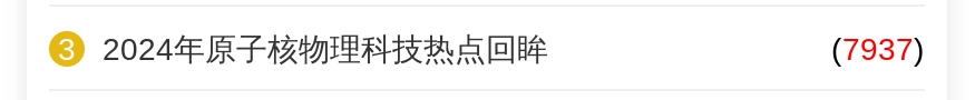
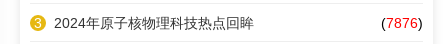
- (7937)
+ (7876)
